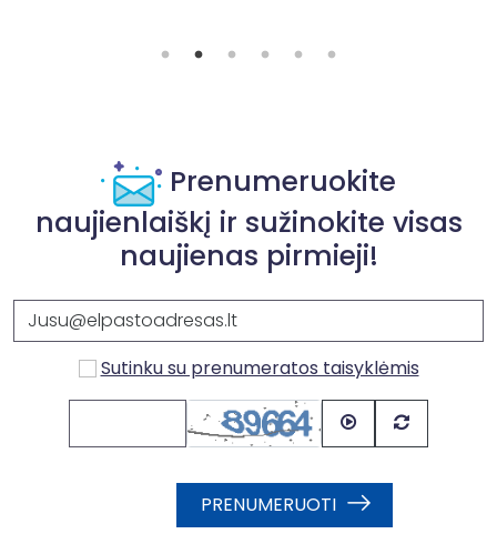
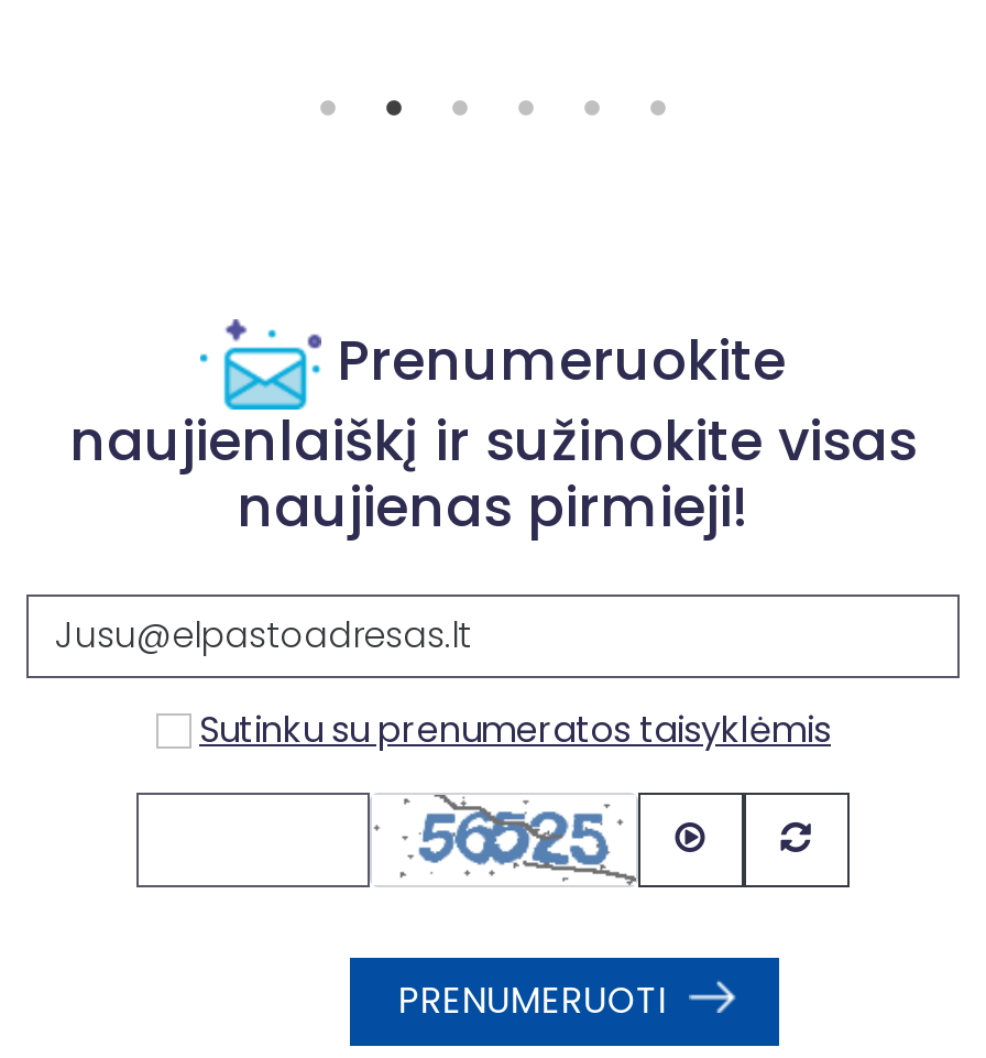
- [image]
+ [image]
